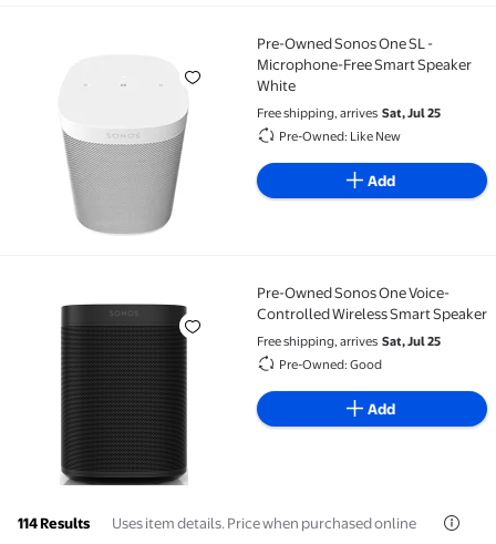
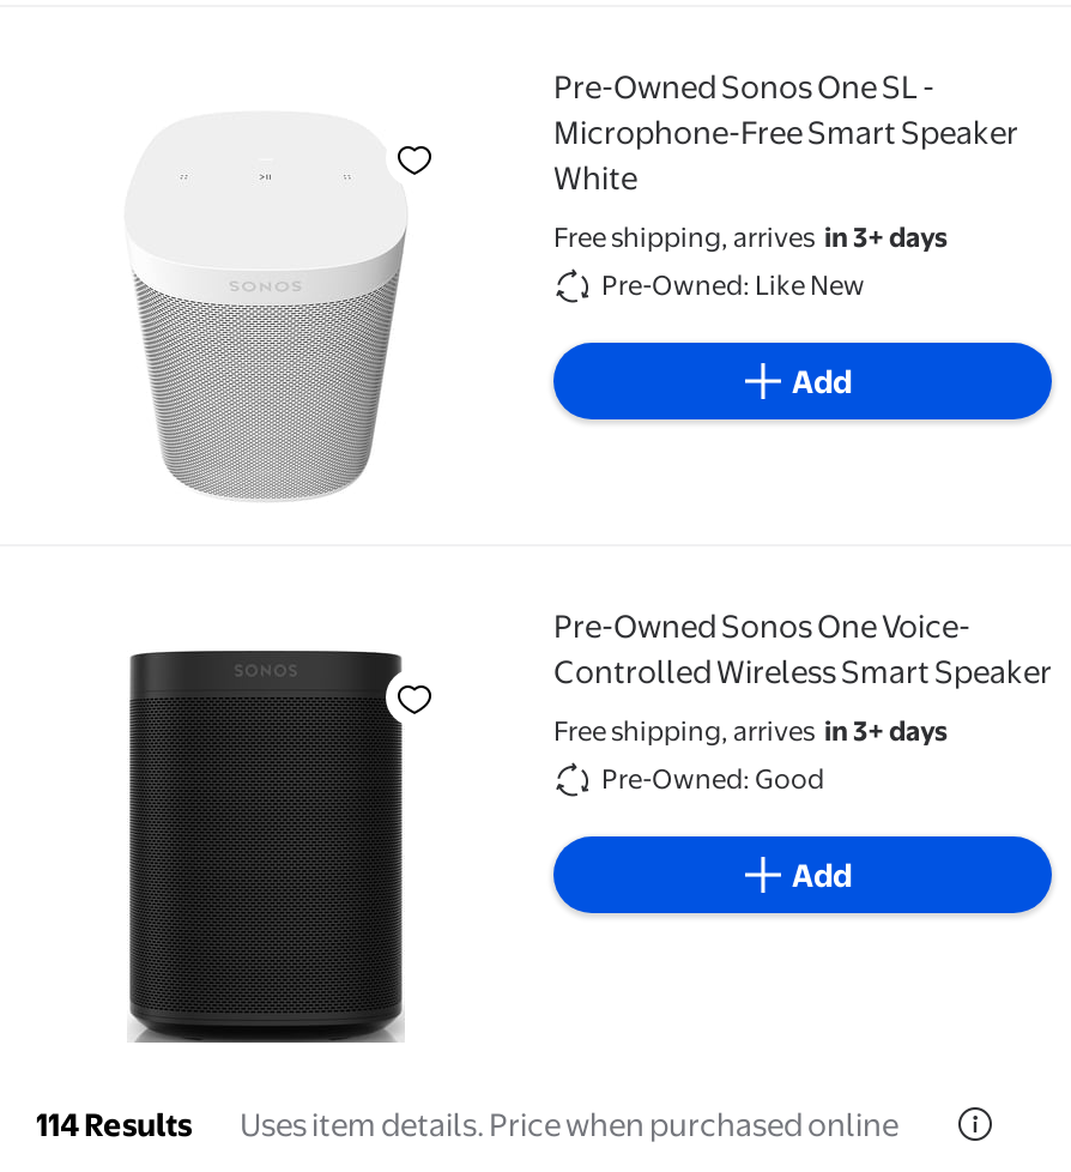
- Free shipping, arrives Sat, Jul 25
+ Free shipping, arrives in 3+ days

- Free shipping, arrives Sat, Jul 25
+ Free shipping, arrives in 3+ days
